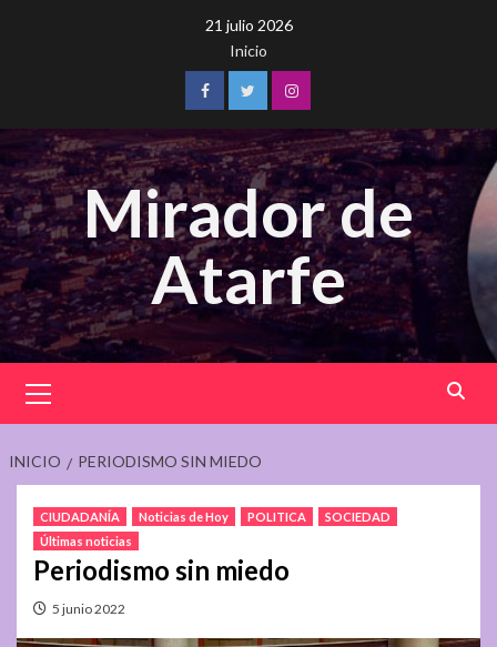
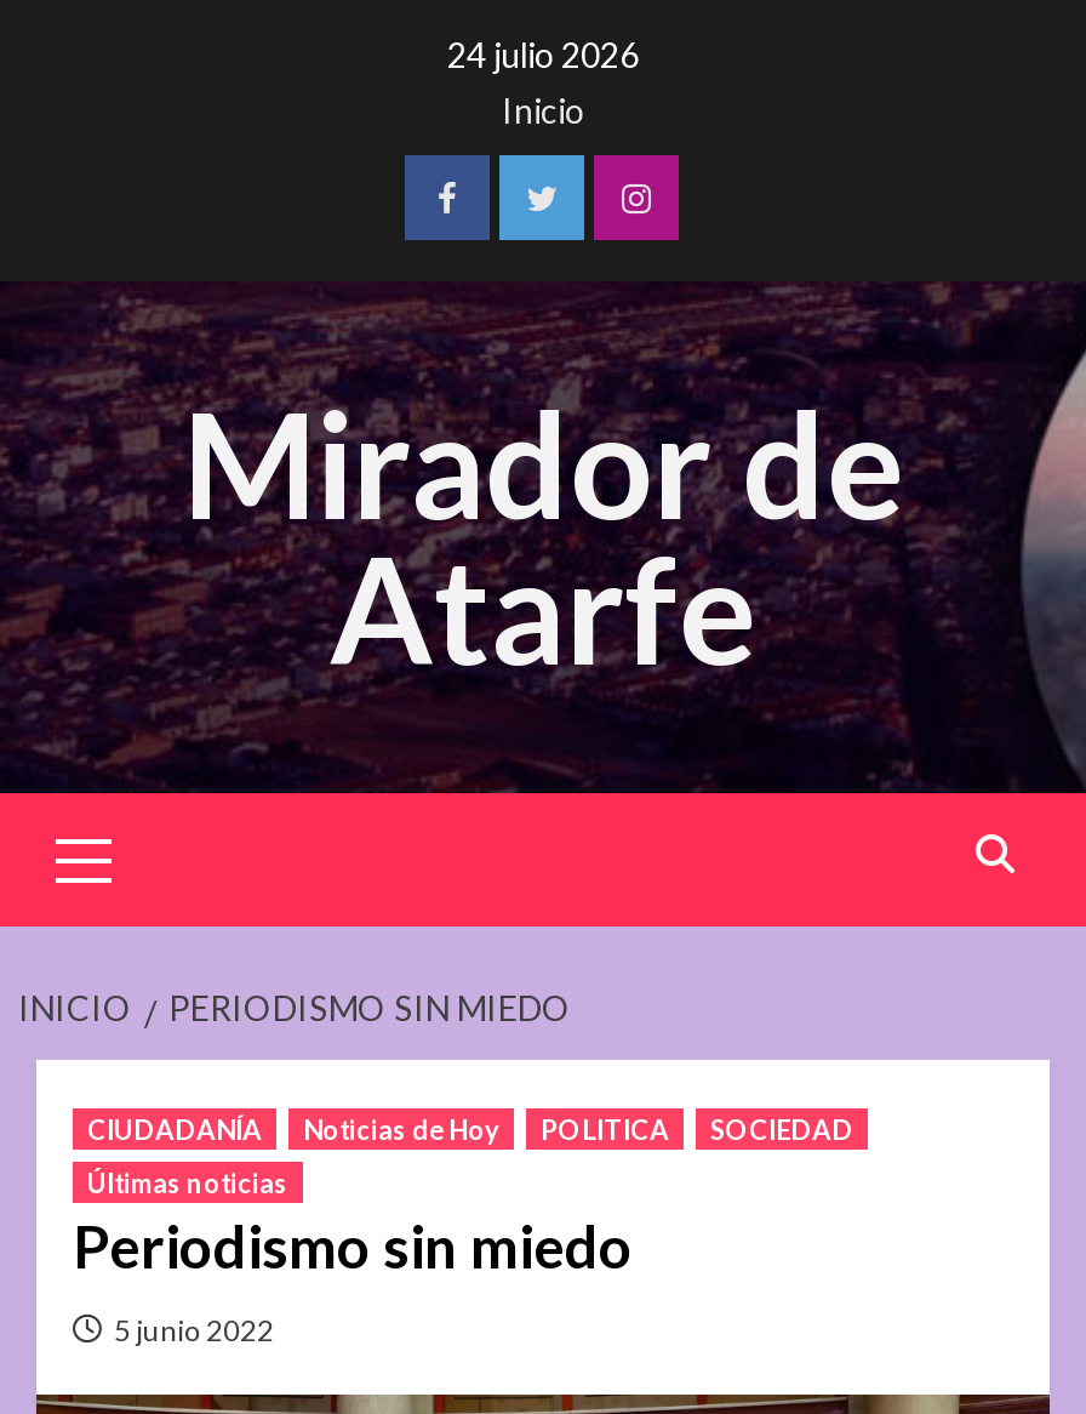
- 21 julio 2026
+ 24 julio 2026
